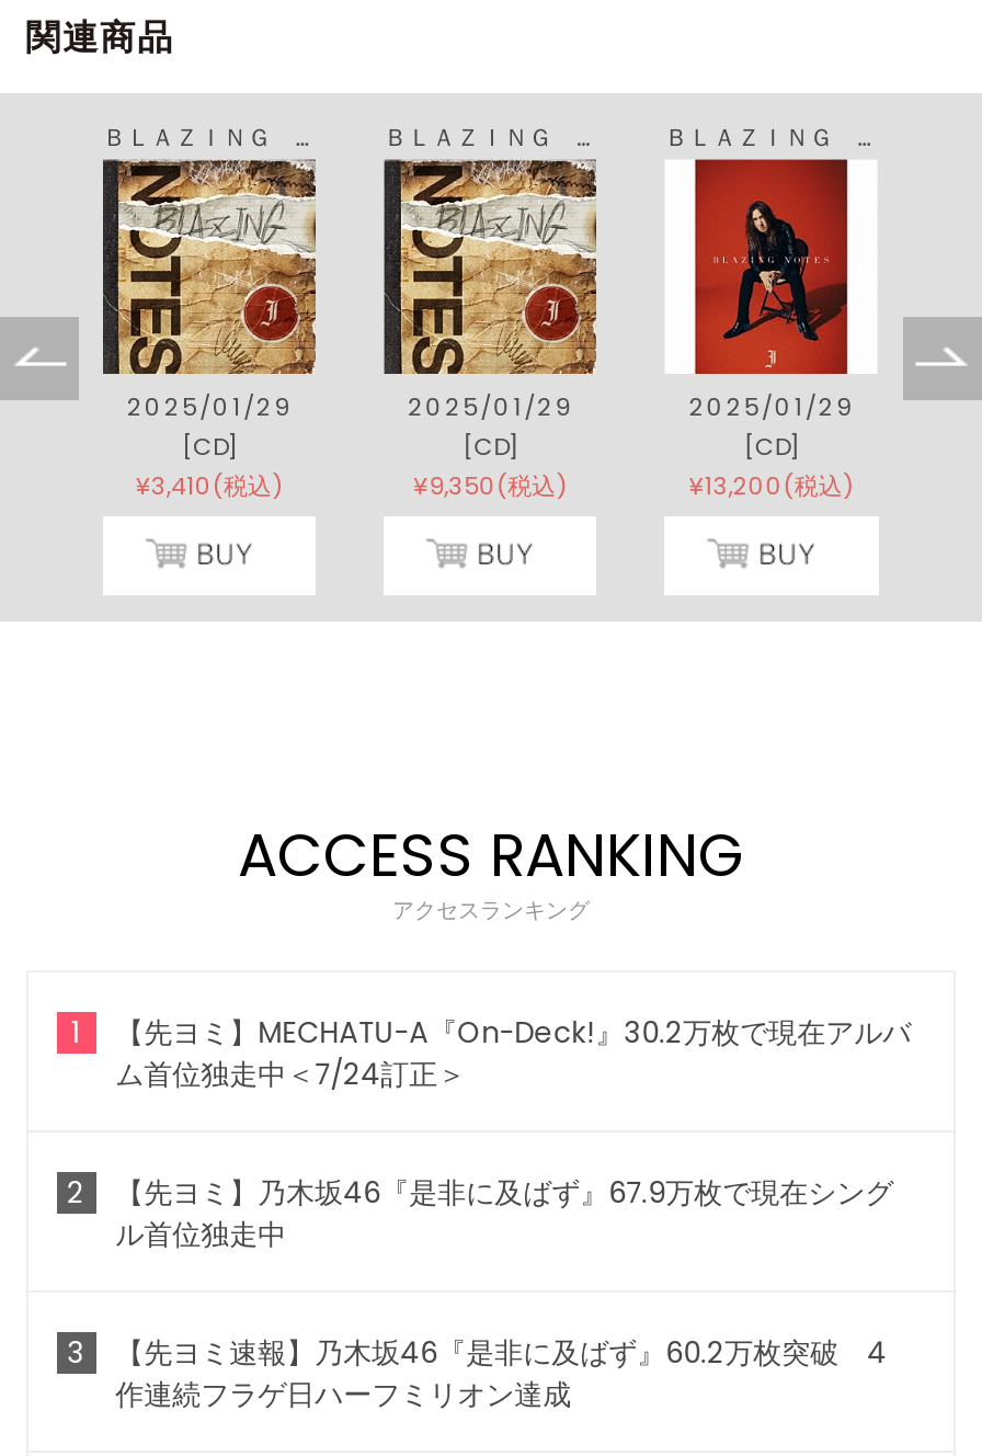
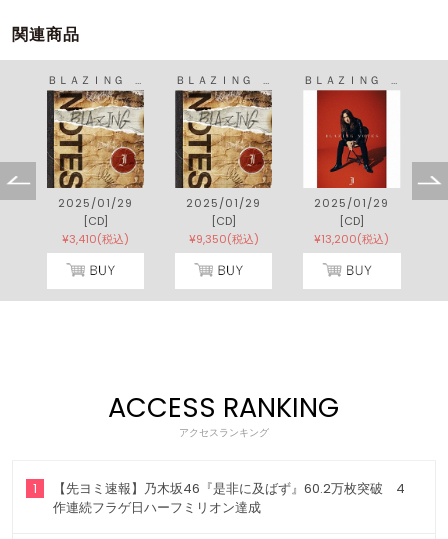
- 【先ヨミ】MECHATU-A『On-Deck!』30.2万枚で現在アルバ
- ム首位独走中＜7/24訂正＞
- 2
- 【先ヨミ】乃木坂46『是非に及ばず』67.9万枚で現在シング
- ル首位独走中
- 3
